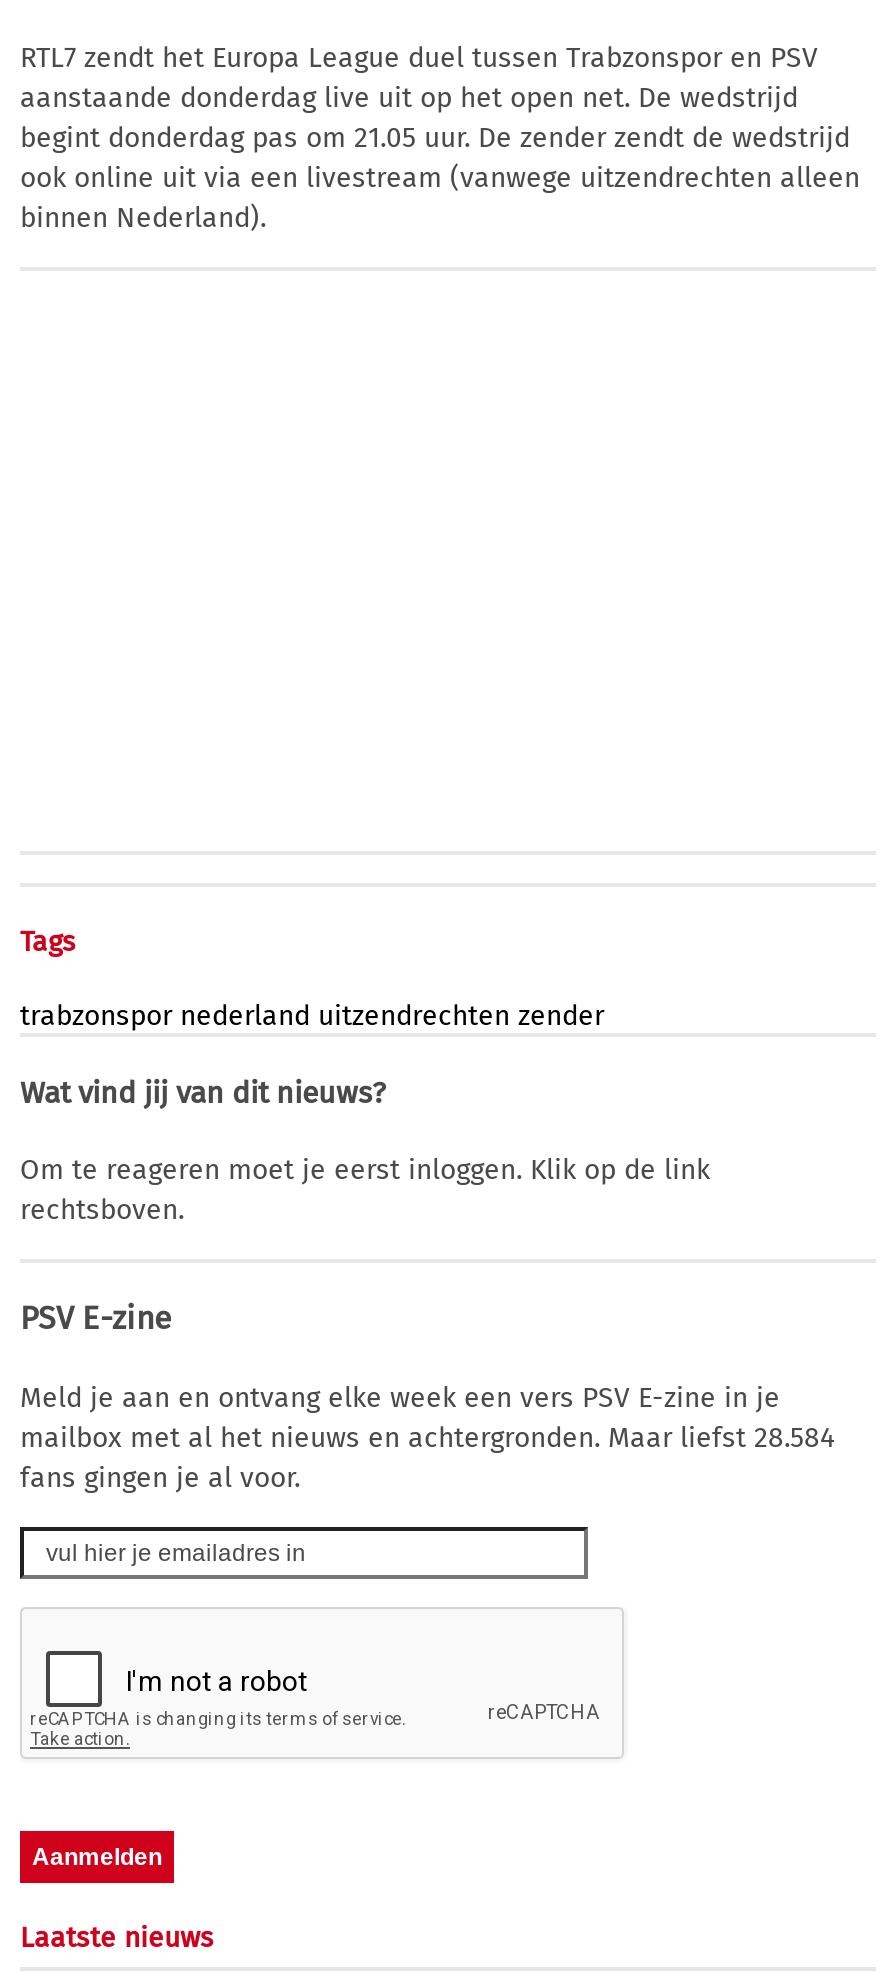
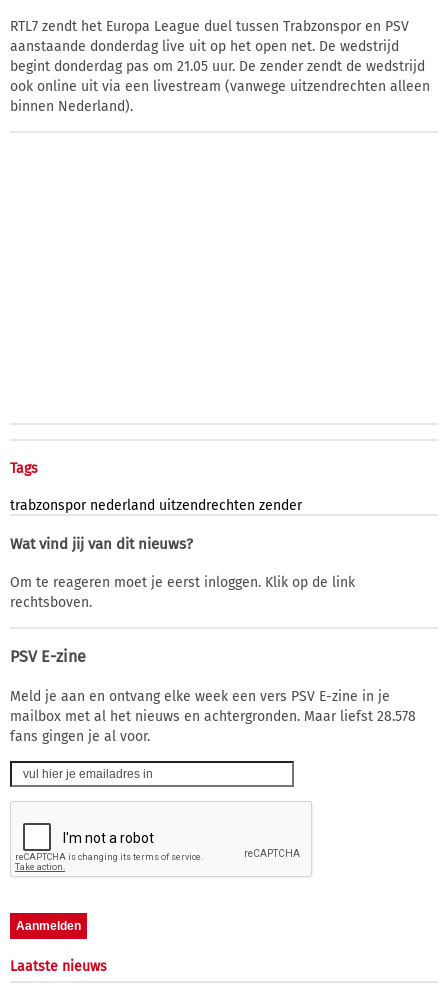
- mailbox met al het nieuws en achtergronden. Maar liefst 28.584
+ mailbox met al het nieuws en achtergronden. Maar liefst 28.578
